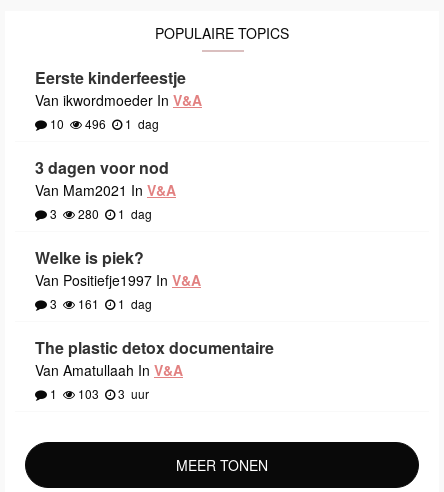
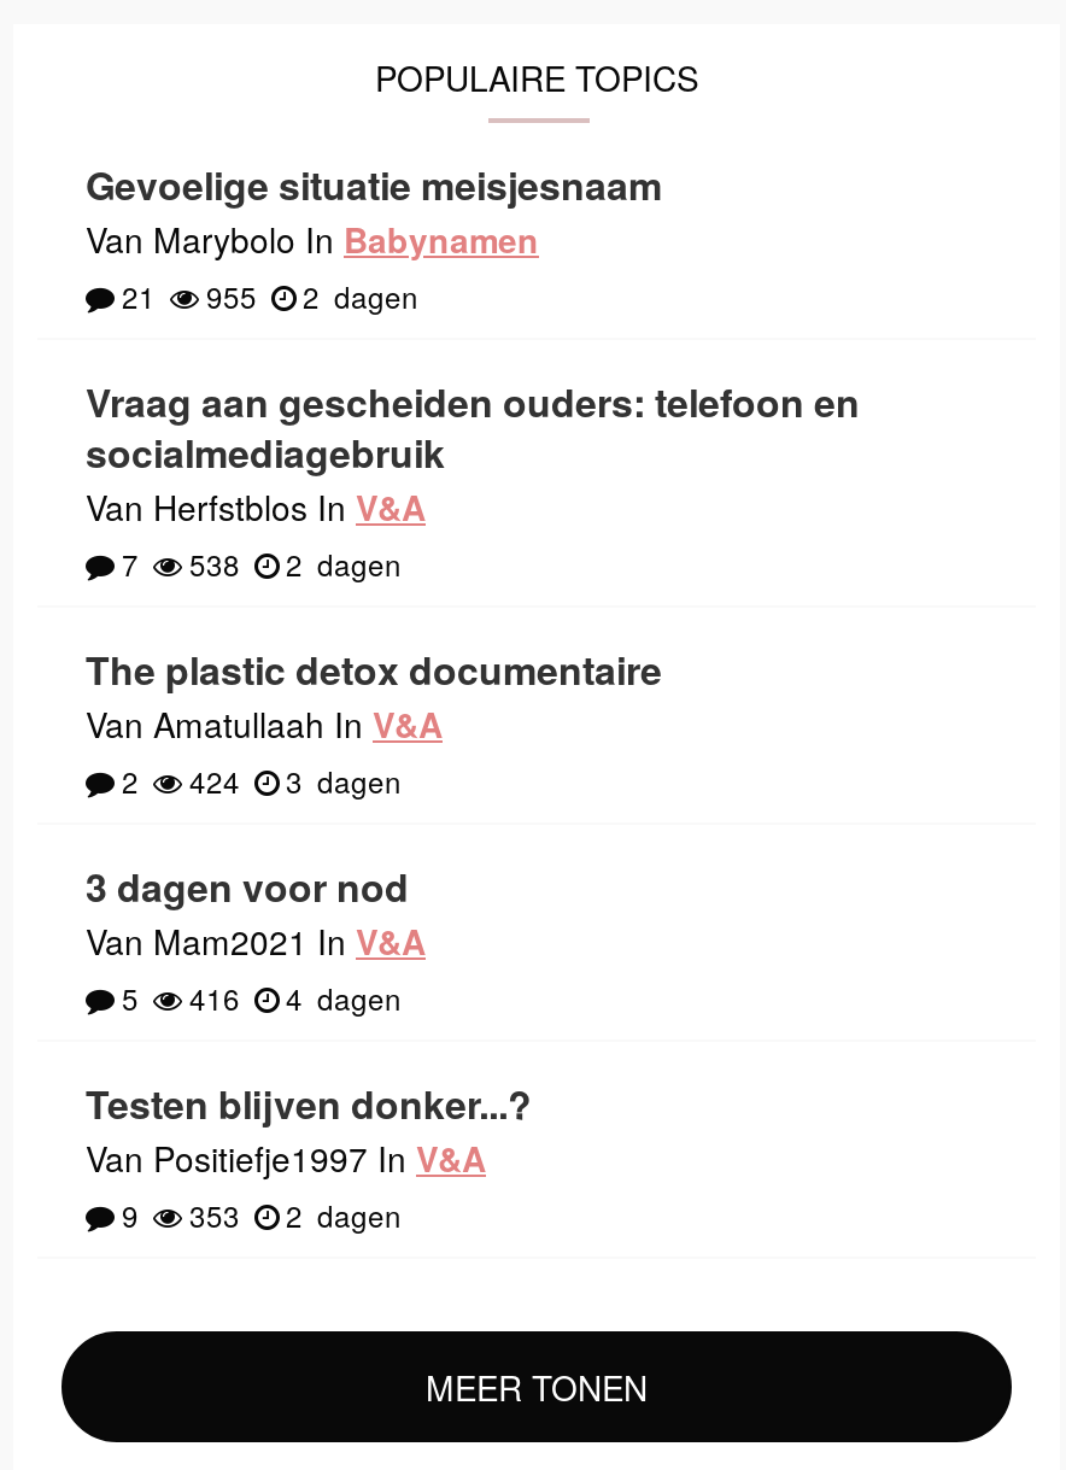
- Eerste kinderfeestje
- Van ikwordmoeder In V&A
- 10
- 496
- 1 dag
+ Gevoelige situatie meisjesnaam
+ Van Marybolo In Babynamen
+ 21
+ 955
+ 2 dagen
+ Vraag aan gescheiden ouders: telefoon en
+ socialmediagebruik
+ Van Herfstblos In V&A
+ 7
+ 538
+ 2 dagen
+ 2
+ 424
+ 3 dagen

moved down: 3 dagen voor nod | Van Mam2021 In V&A

- 3
- 280
- 1 dag
+ 5
+ 416
+ 4 dagen

- Welke is piek?
+ Testen blijven donker...?

moved down: Van Positiefje1997 In V&A

- 3
- 161
- 1 dag
- 1
- 103
- 3 uur
+ 9
+ 353
+ 2 dagen

moved up: The plastic detox documentaire | Van Amatullaah In V&A
